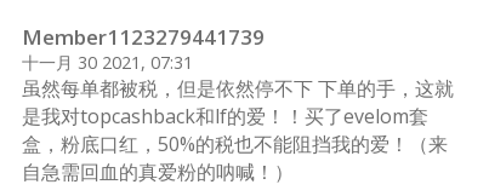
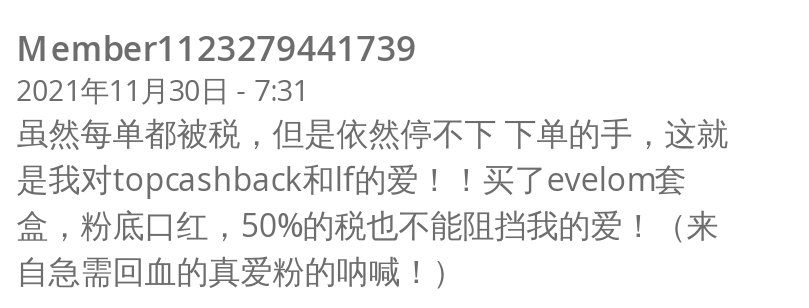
- 十一月 30 2021, 07:31
+ 2021年11月30日 - 7:31
